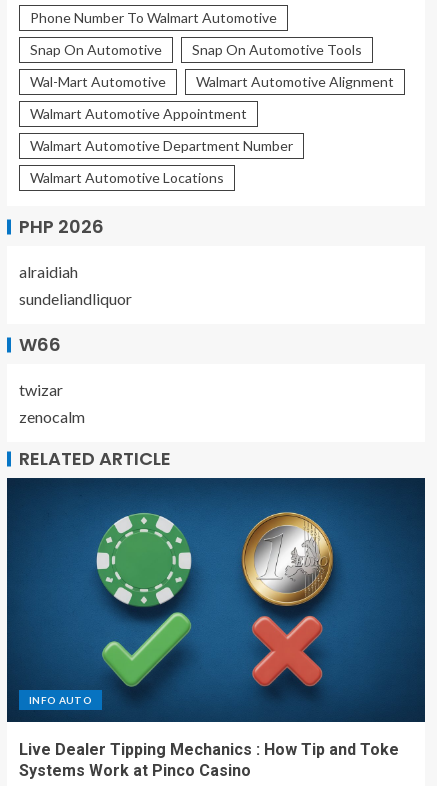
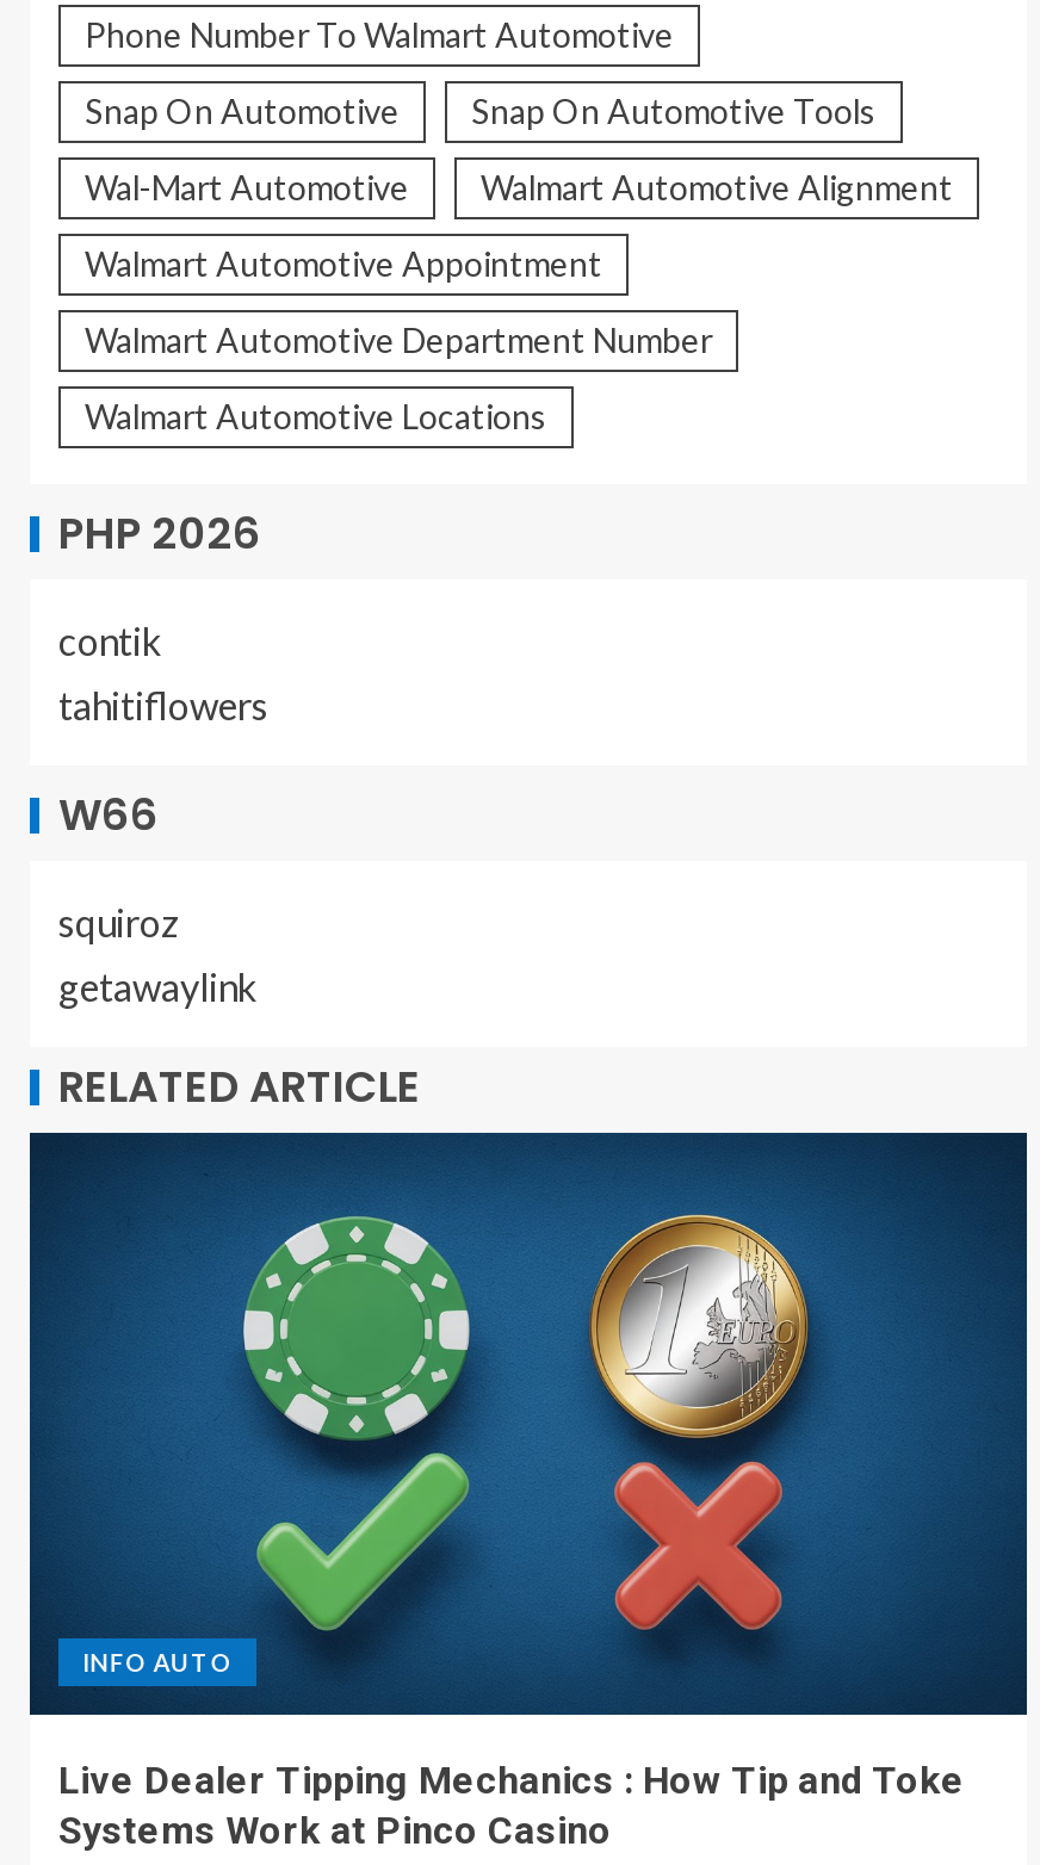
- alraidiah
- sundeliandliquor
+ contik
+ tahitiflowers

- twizar
- zenocalm
+ squiroz
+ getawaylink
